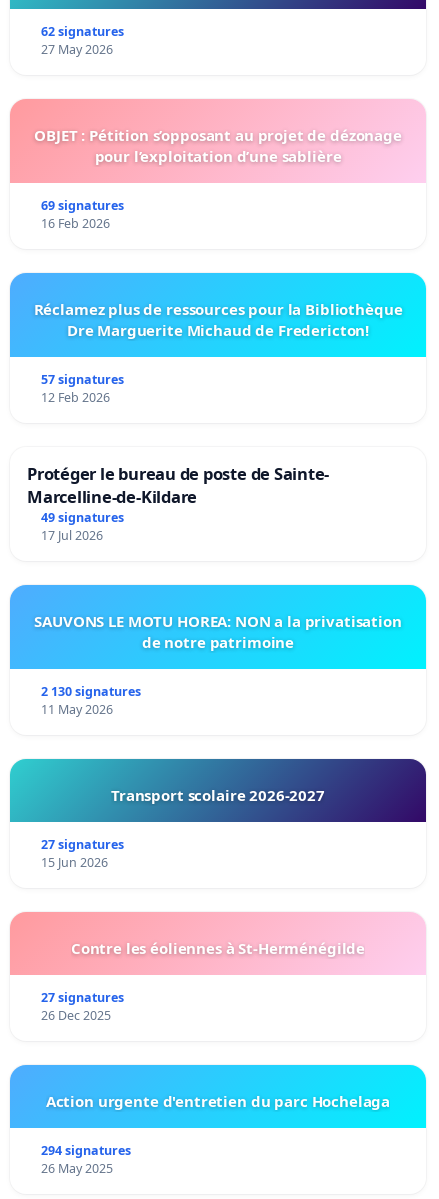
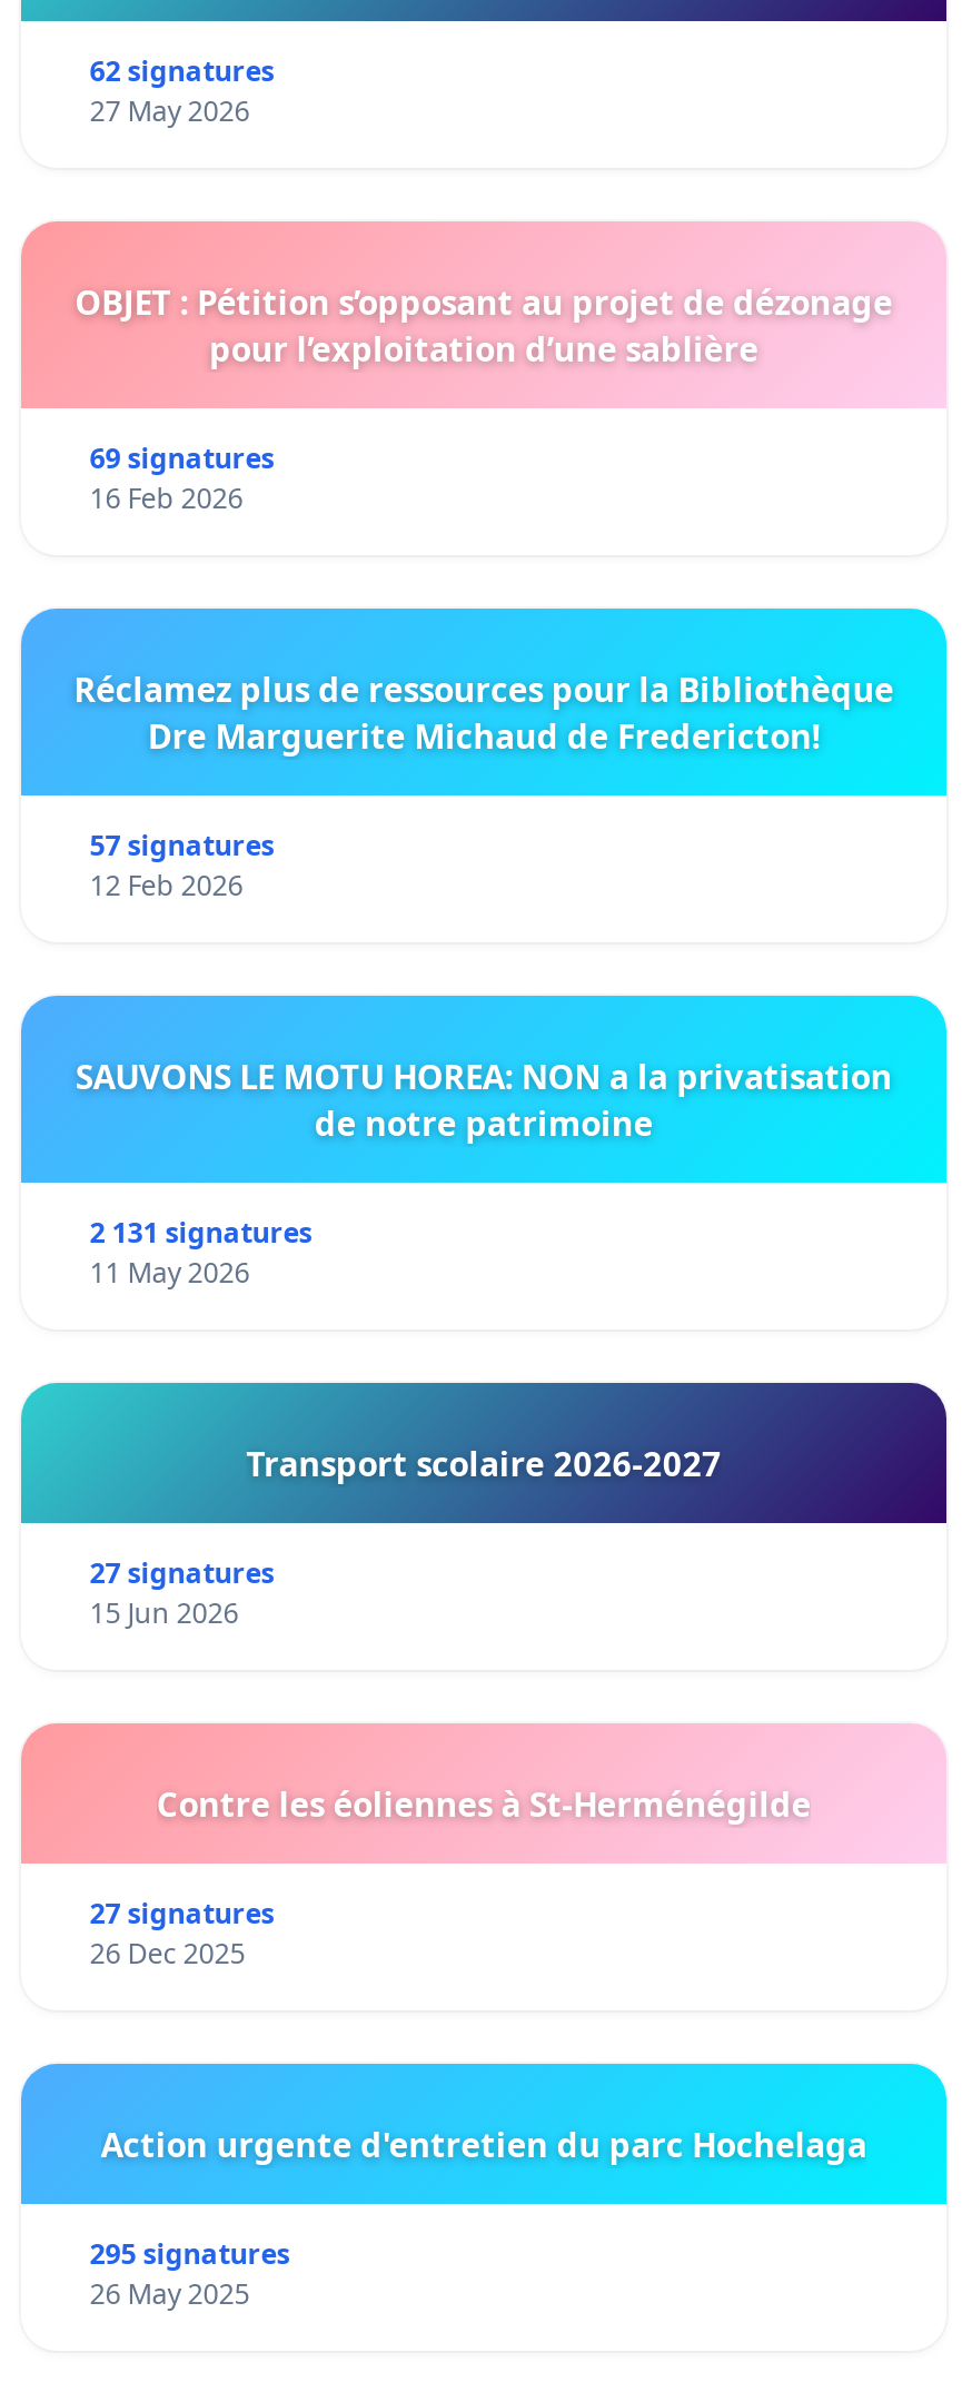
- Protéger le bureau de poste de Sainte-
- Marcelline-de-Kildare
- 49 signatures
- 17 Jul 2026

- 2 130 signatures
+ 2 131 signatures

- 294 signatures
+ 295 signatures
